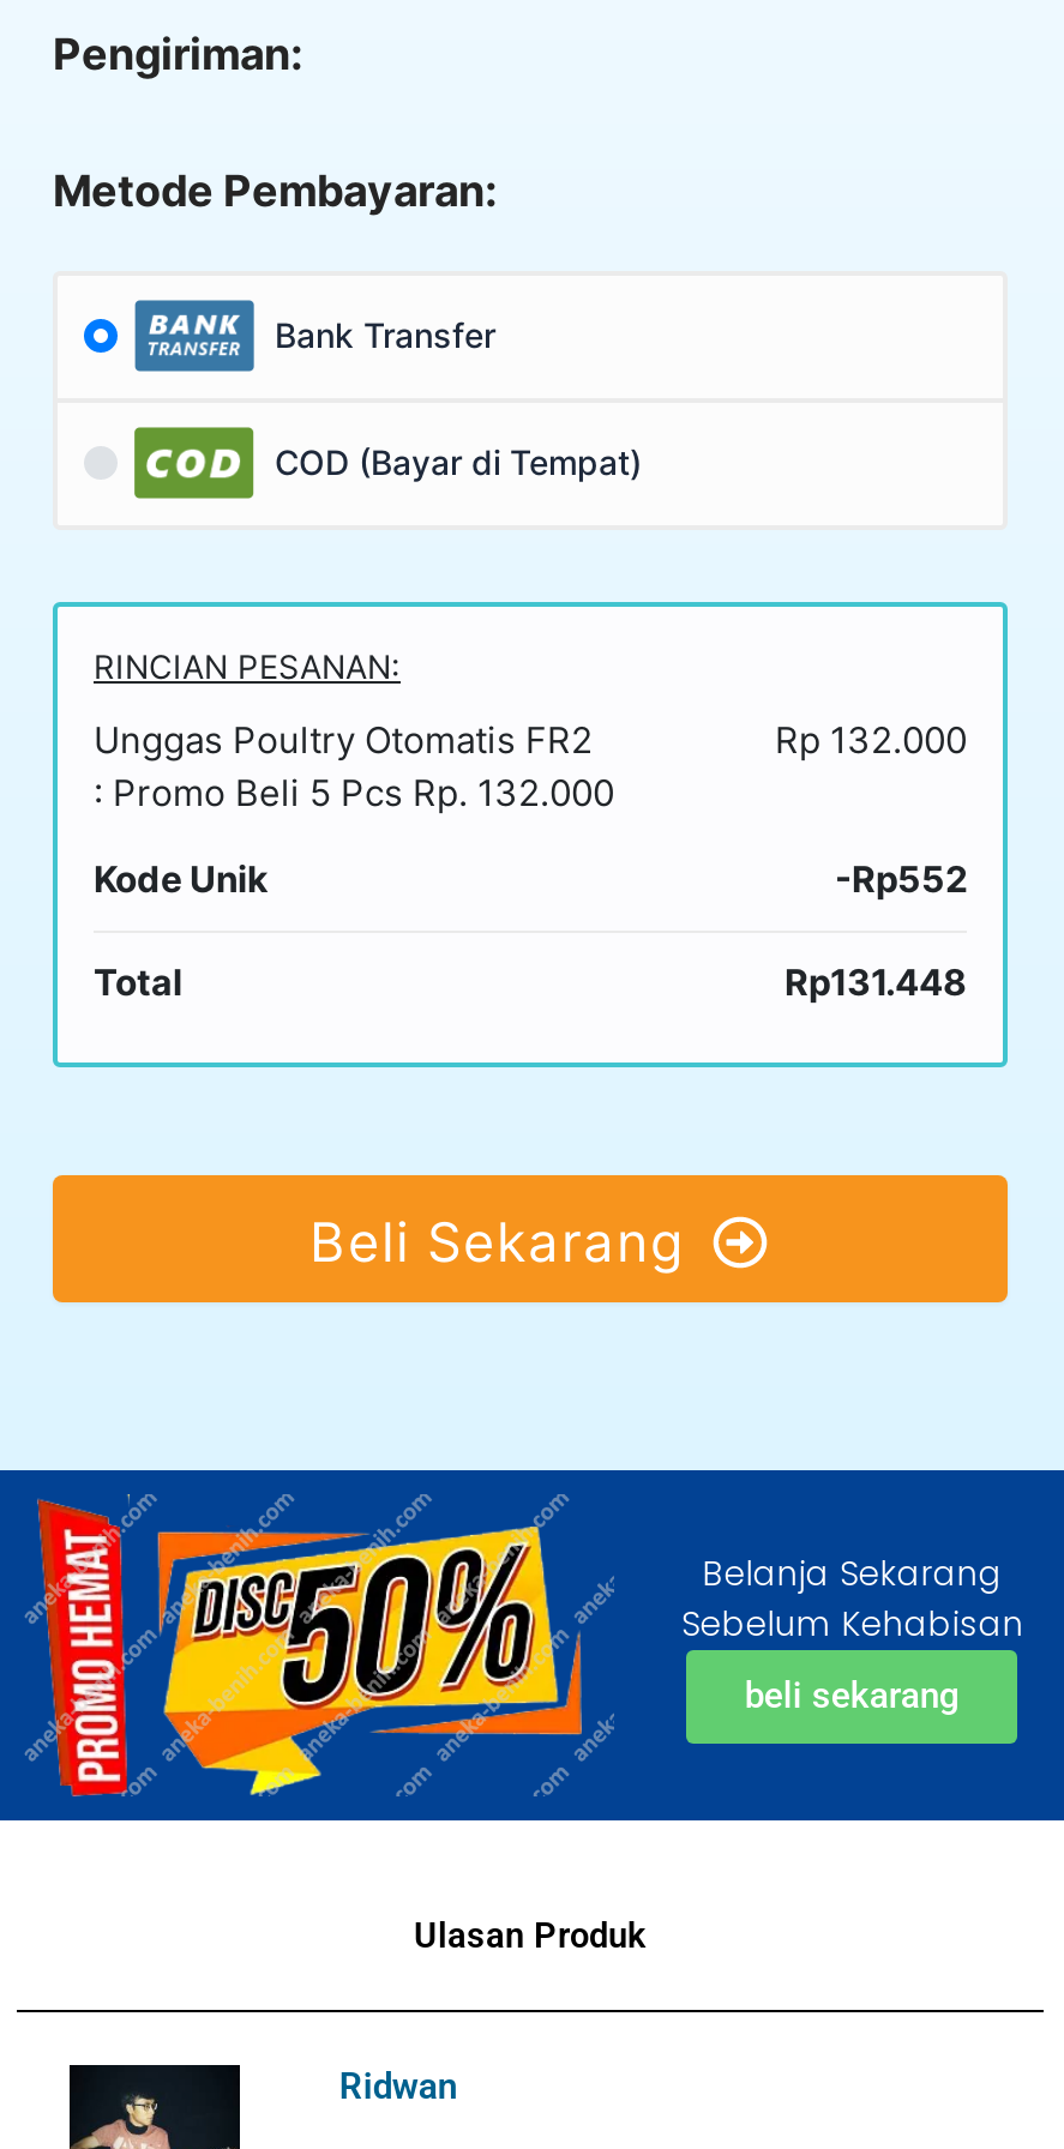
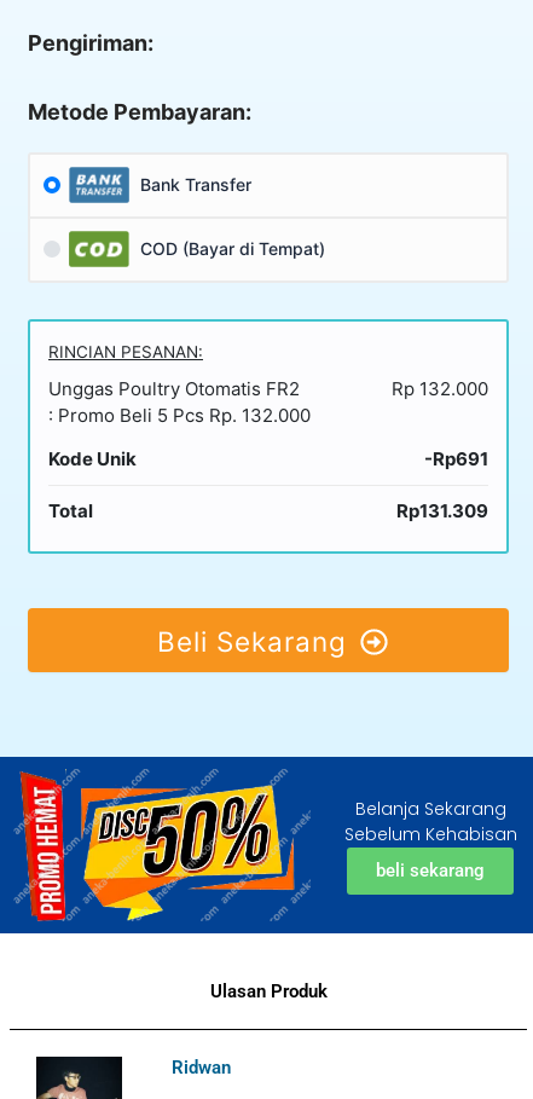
- -Rp552
+ -Rp691

- Rp131.448
+ Rp131.309
